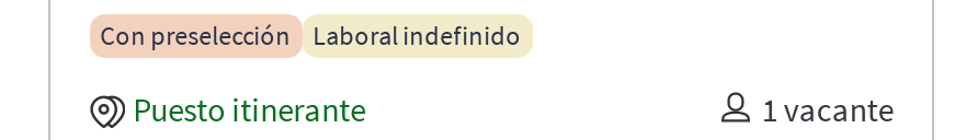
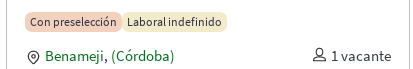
- Puesto itinerante
+ Benameji, (Córdoba)
